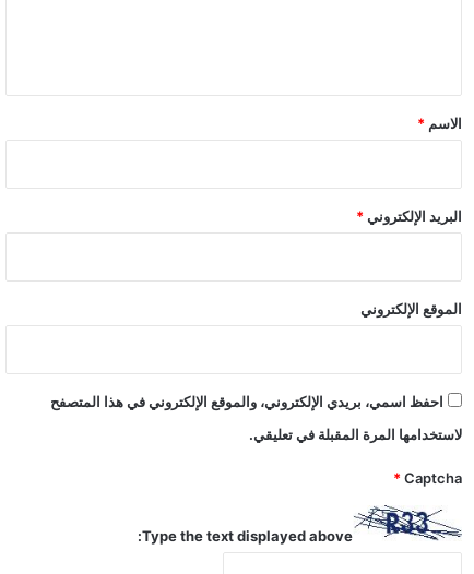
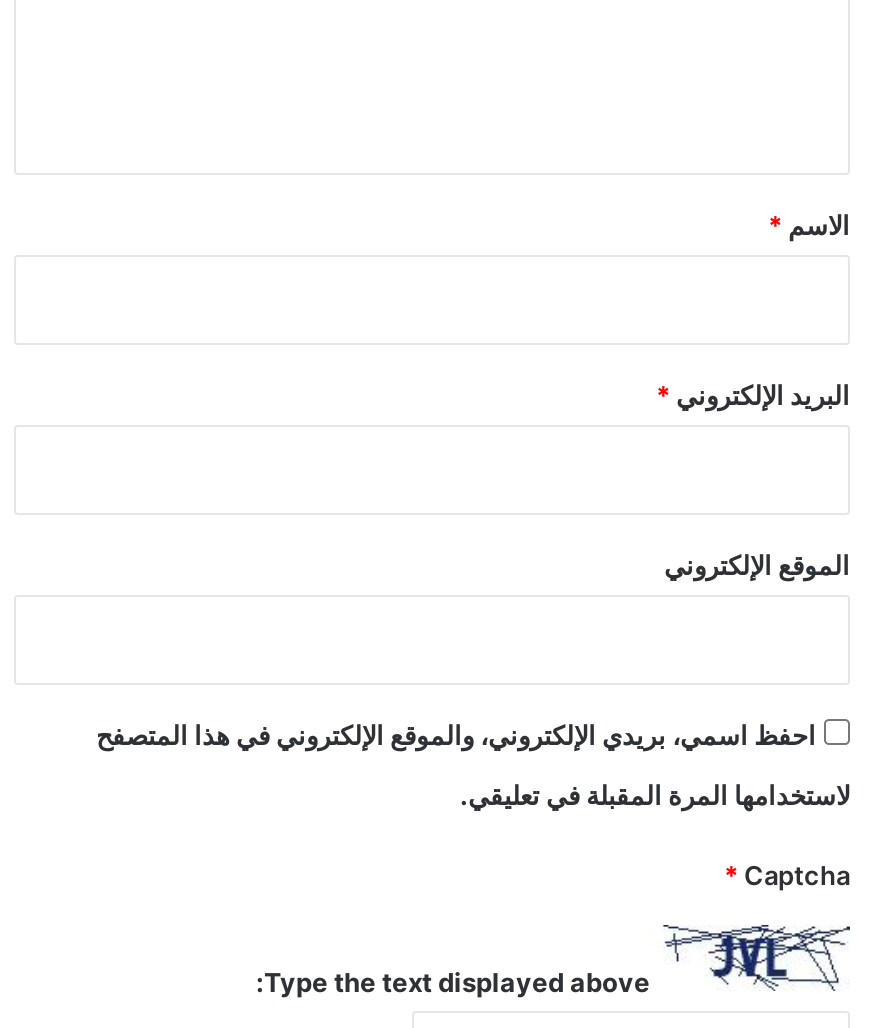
- [image]
+ [image]
